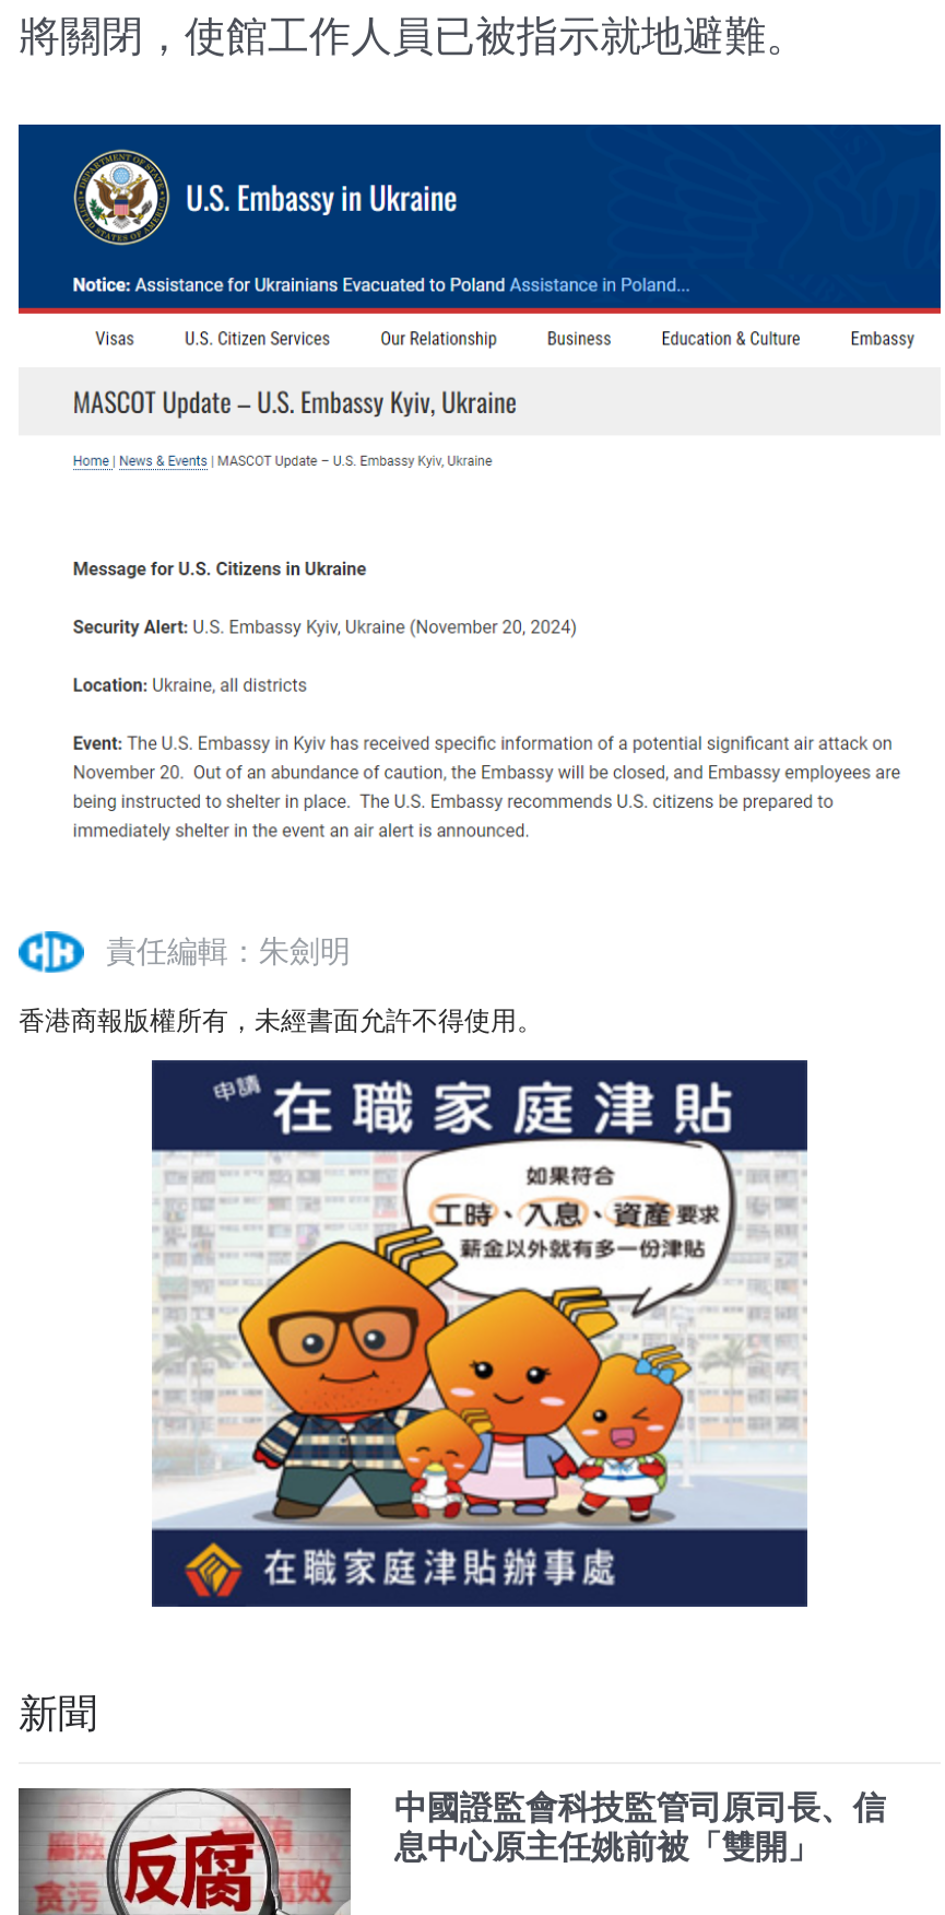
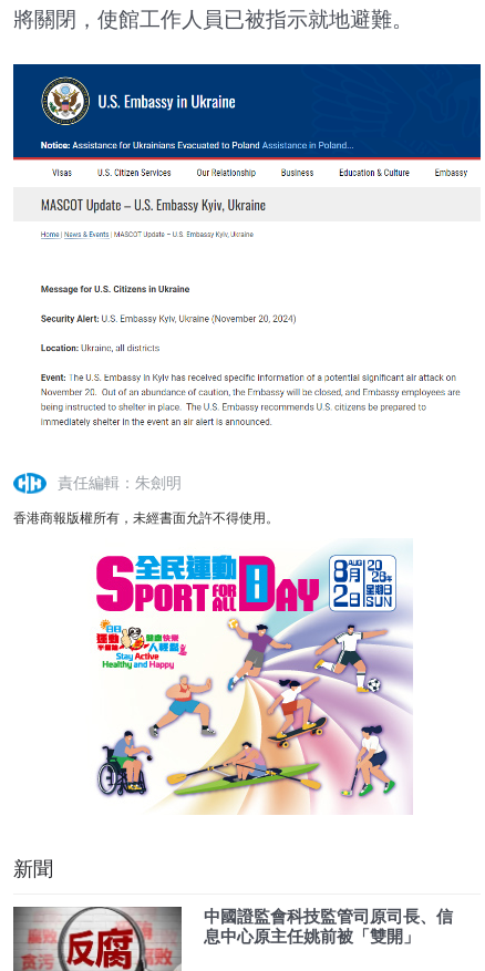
- [image]
+ [image]
